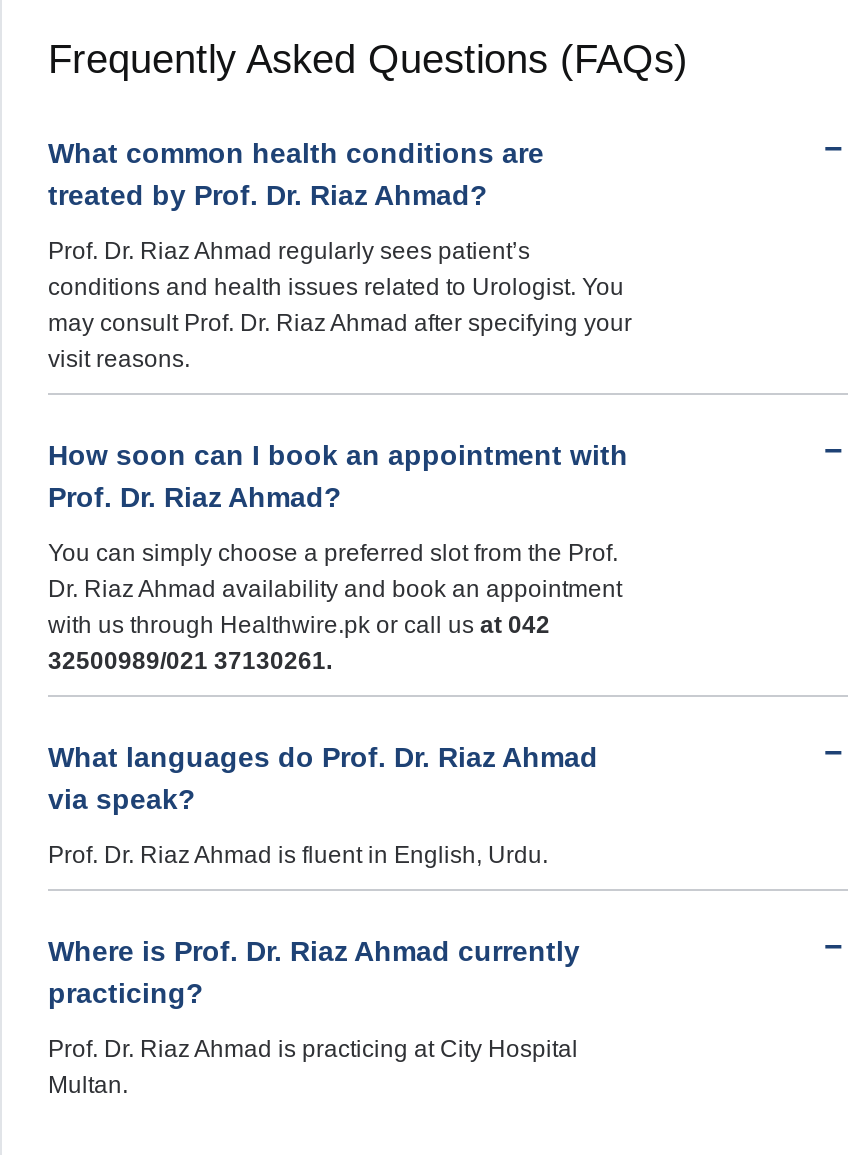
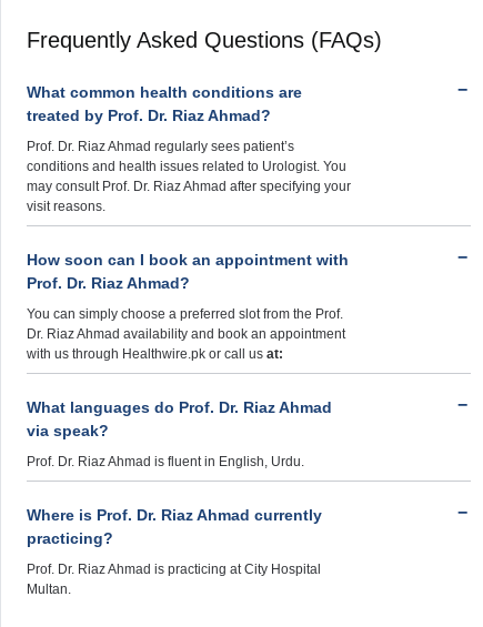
- with us through Healthwire.pk or call us at 042
- 32500989/021 37130261.
+ with us through Healthwire.pk or call us at:
